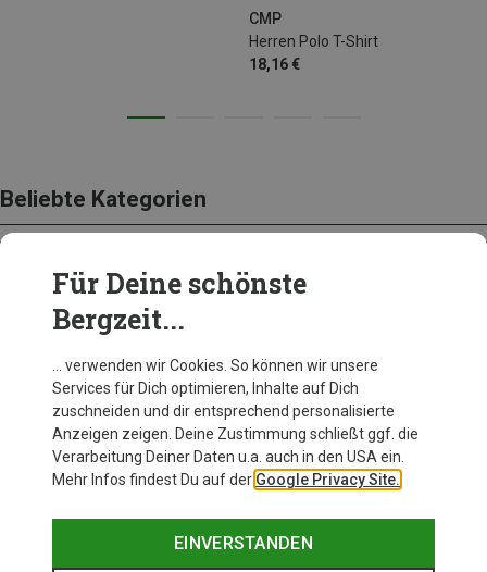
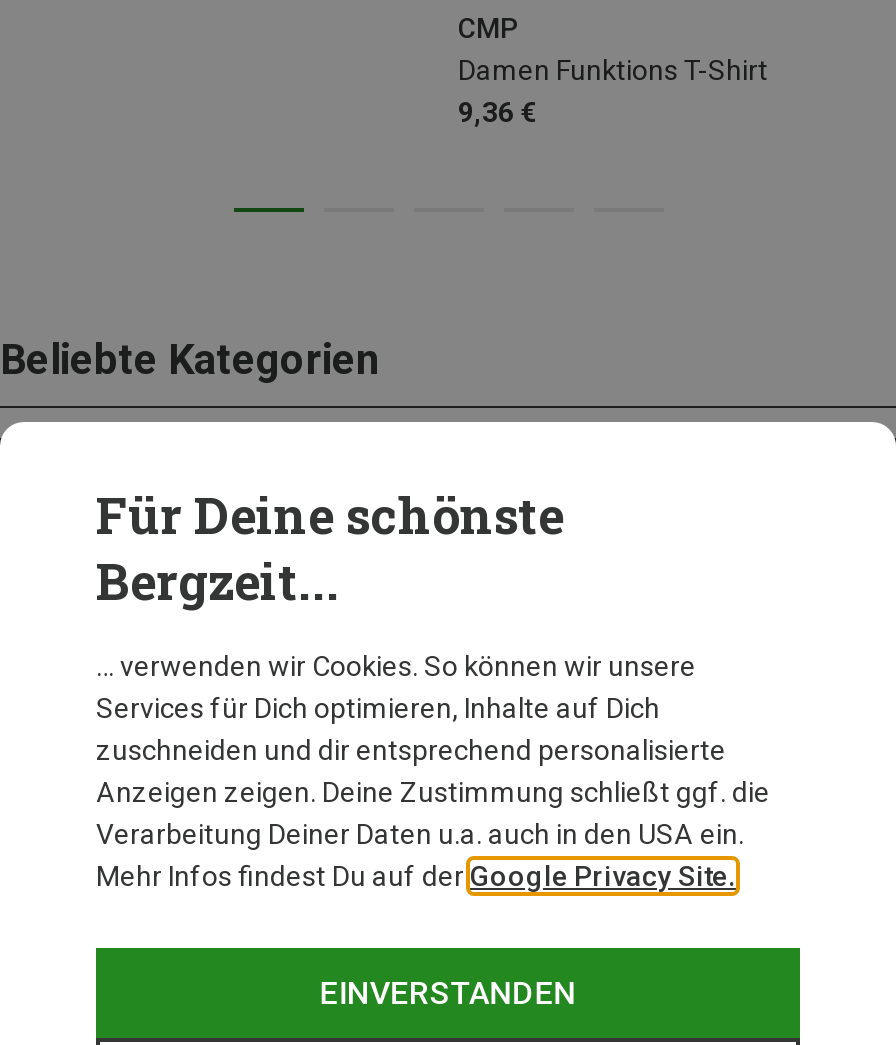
- Herren Polo T-Shirt
+ Damen Funktions T-Shirt

- 18,16 €
+ 9,36 €
